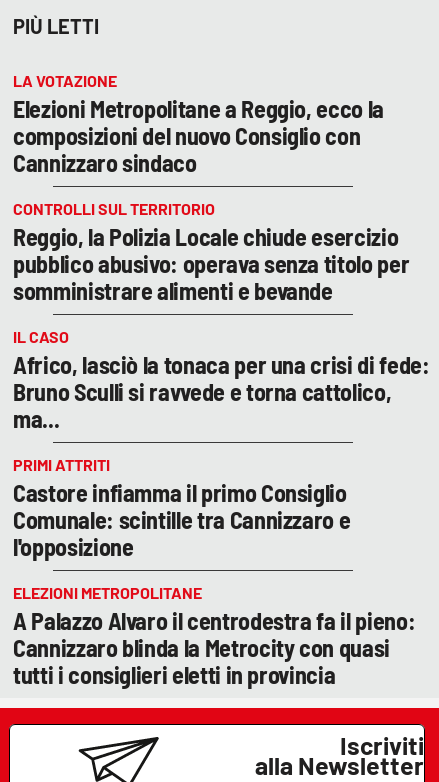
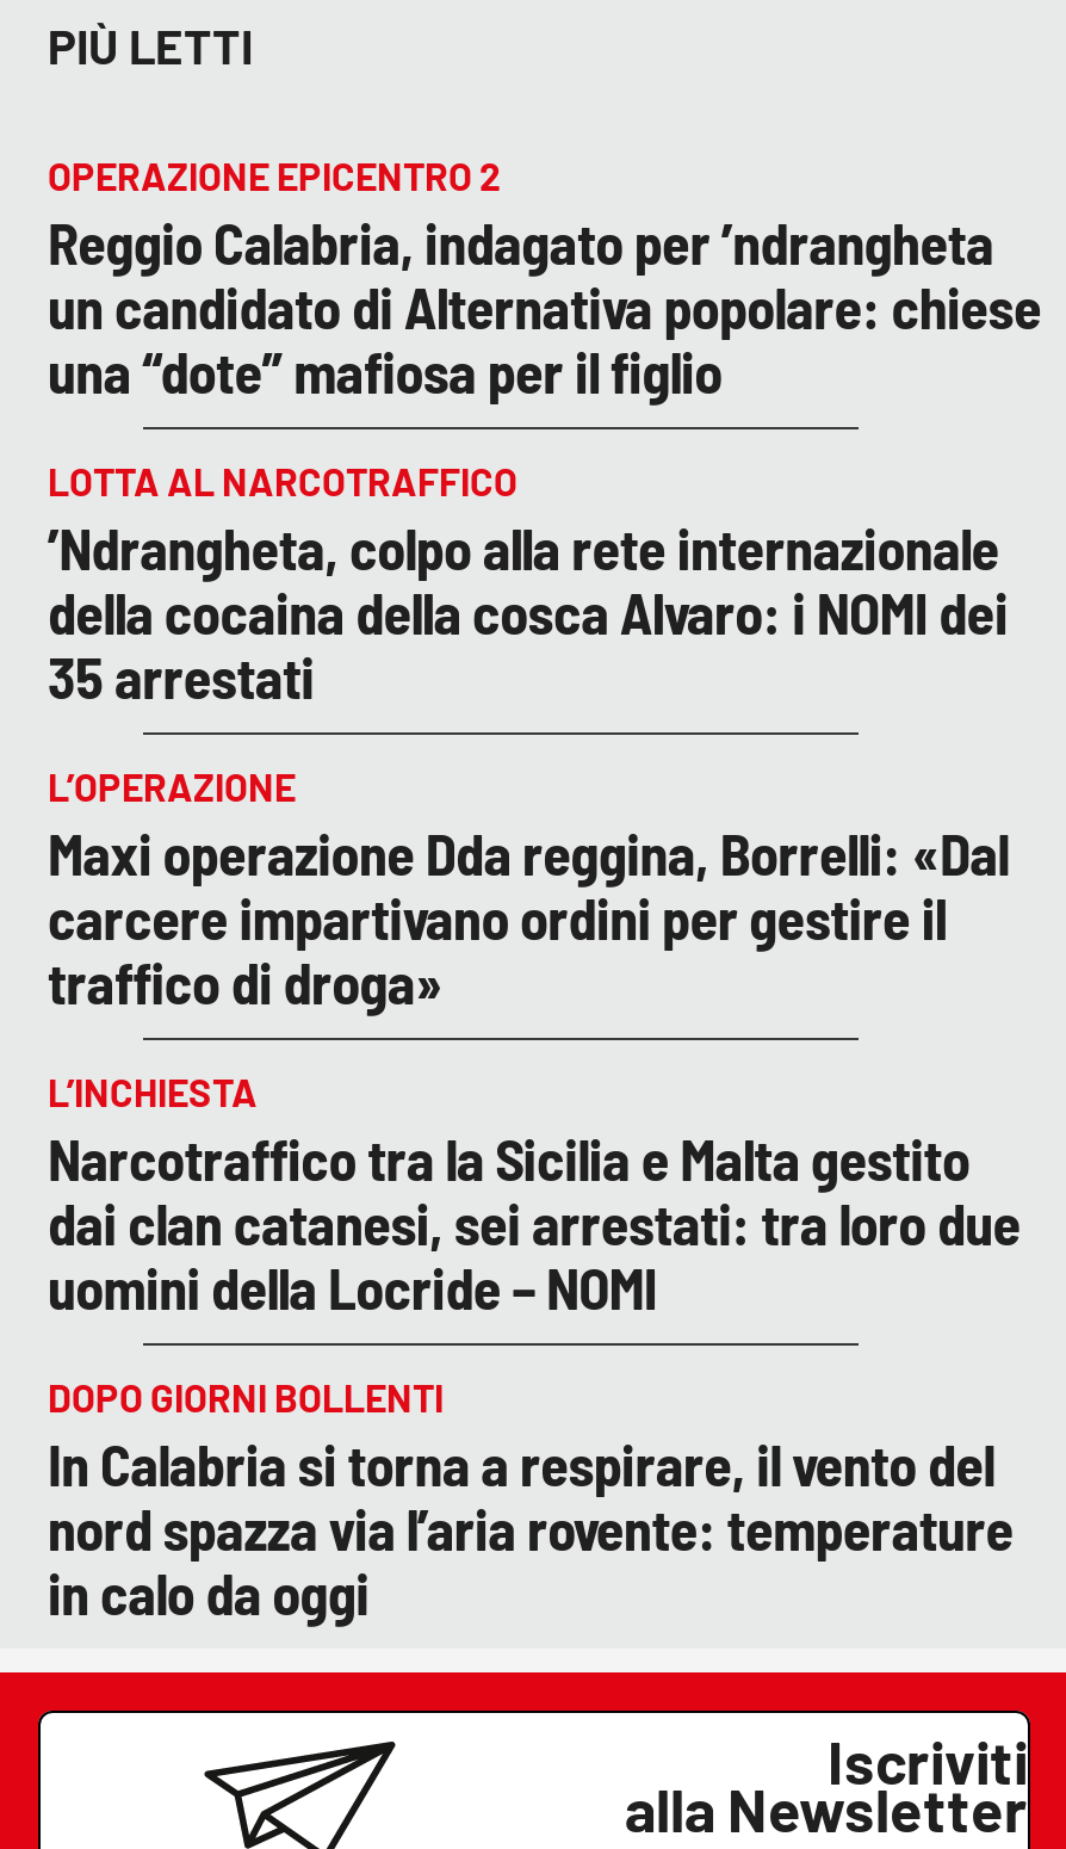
- LA VOTAZIONE
- Elezioni Metropolitane a Reggio, ecco la
- composizioni del nuovo Consiglio con
- Cannizzaro sindaco
+ OPERAZIONE EPICENTRO 2
+ Reggio Calabria, indagato per ’ndrangheta
+ un candidato di Alternativa popolare: chiese
+ una “dote” mafiosa per il figlio

- CONTROLLI SUL TERRITORIO
- Reggio, la Polizia Locale chiude esercizio
- pubblico abusivo: operava senza titolo per
- somministrare alimenti e bevande
+ LOTTA AL NARCOTRAFFICO
+ ’Ndrangheta, colpo alla rete internazionale
+ della cocaina della cosca Alvaro: i NOMI dei
+ 35 arrestati

- IL CASO
- Africo, lasciò la tonaca per una crisi di fede:
- Bruno Sculli si ravvede e torna cattolico,
- ma...
+ L’OPERAZIONE
+ Maxi operazione Dda reggina, Borrelli: «Dal
+ carcere impartivano ordini per gestire il
+ traffico di droga»

- PRIMI ATTRITI
- Castore infiamma il primo Consiglio
- Comunale: scintille tra Cannizzaro e
- l'opposizione
+ L’INCHIESTA
+ Narcotraffico tra la Sicilia e Malta gestito
+ dai clan catanesi, sei arrestati: tra loro due
+ uomini della Locride – NOMI

- ELEZIONI METROPOLITANE
- A Palazzo Alvaro il centrodestra fa il pieno:
- Cannizzaro blinda la Metrocity con quasi
- tutti i consiglieri eletti in provincia
+ DOPO GIORNI BOLLENTI
+ In Calabria si torna a respirare, il vento del
+ nord spazza via l’aria rovente: temperature
+ in calo da oggi
